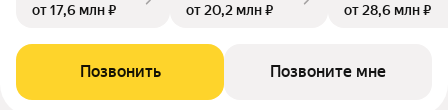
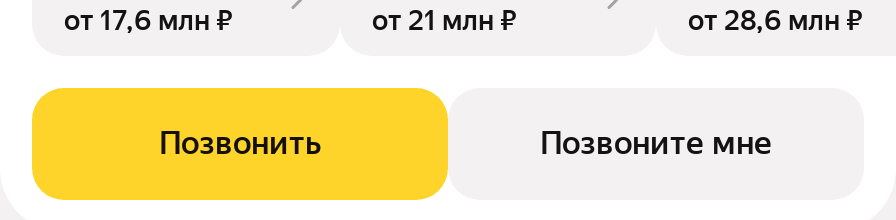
- от 20,2 млн ₽
+ от 21 млн ₽
